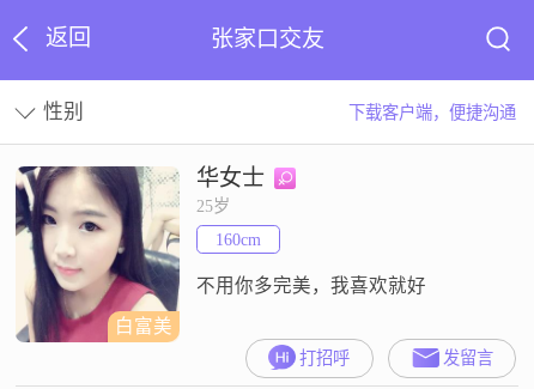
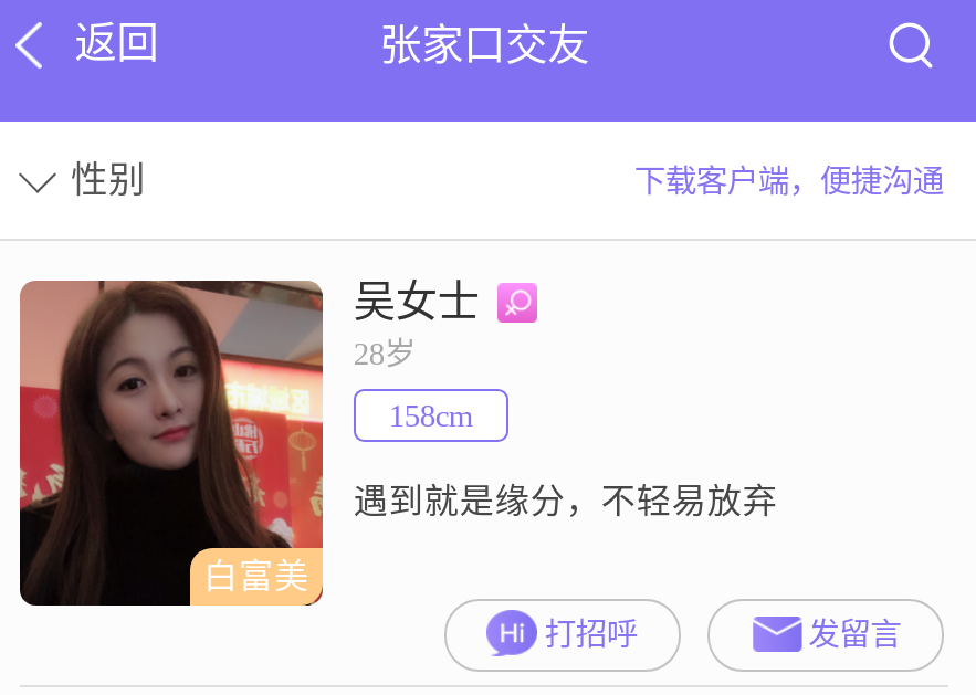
- [image]
- 华女士
- 25岁
+ [image]
+ 吴女士
+ 28岁

- 160cm
+ 158cm

- 不用你多完美，我喜欢就好
+ 遇到就是缘分，不轻易放弃
